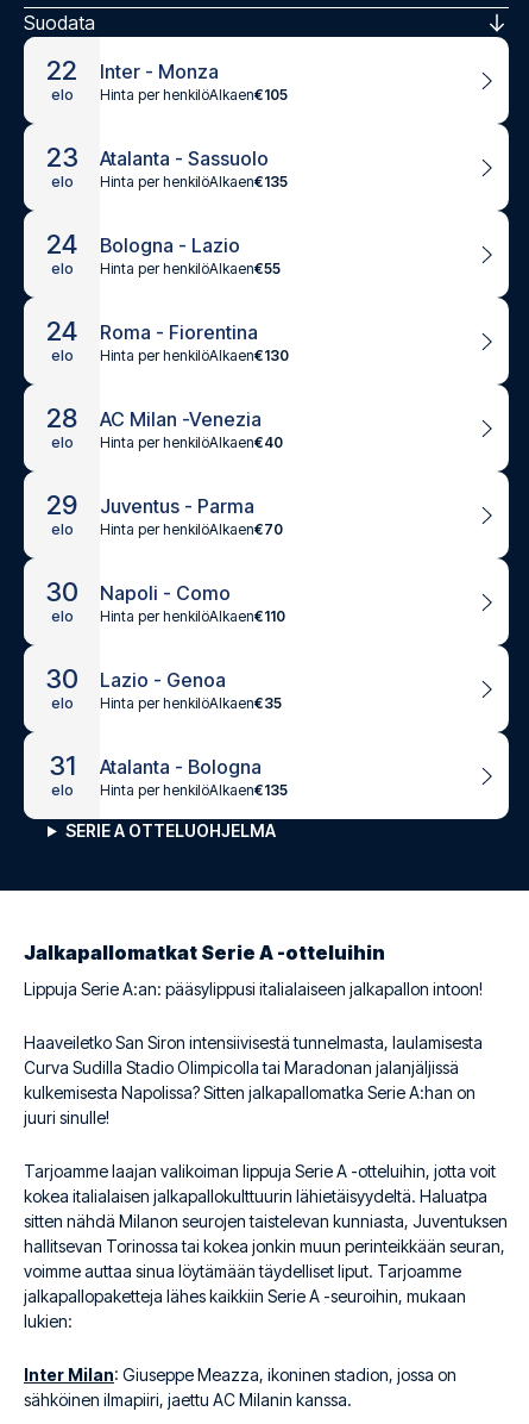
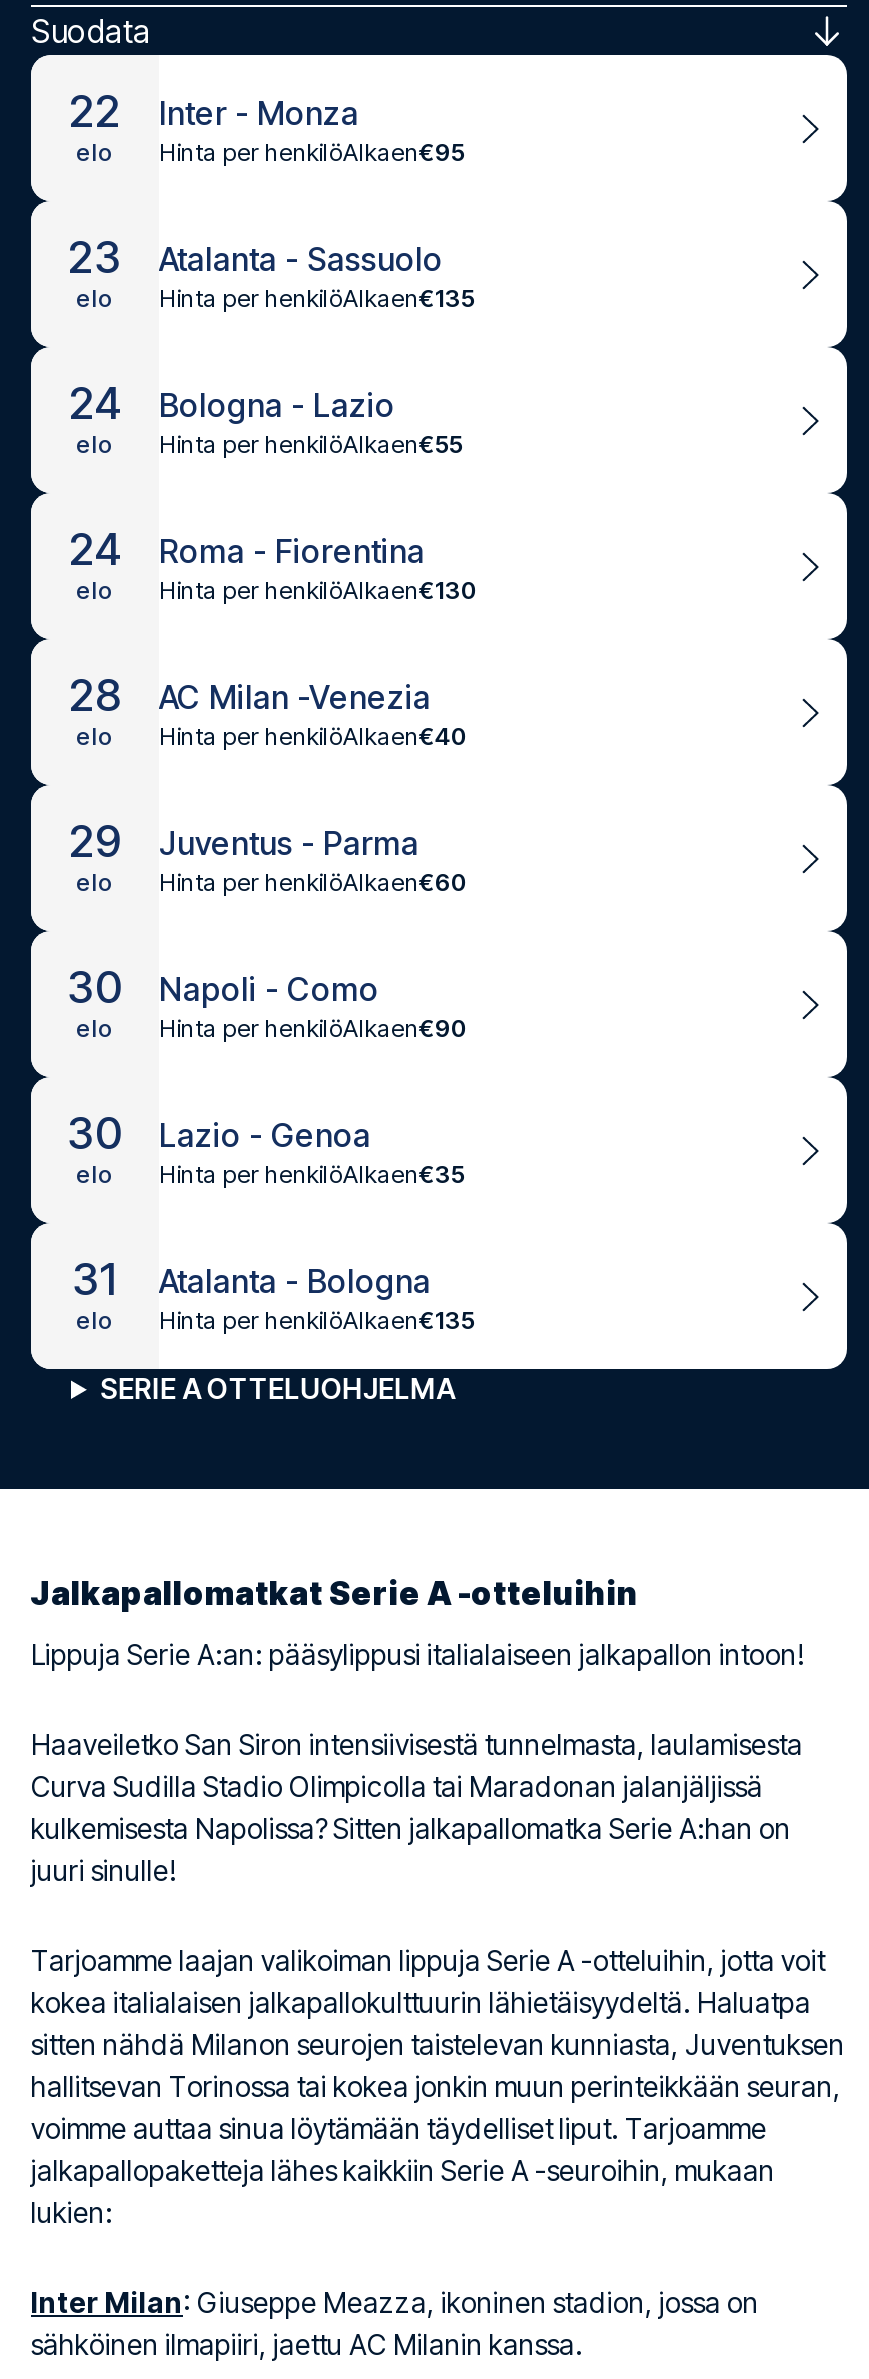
- Hinta per henkilöAlkaen€105
+ Hinta per henkilöAlkaen€95

- Hinta per henkilöAlkaen€70
+ Hinta per henkilöAlkaen€60

- Hinta per henkilöAlkaen€110
+ Hinta per henkilöAlkaen€90
